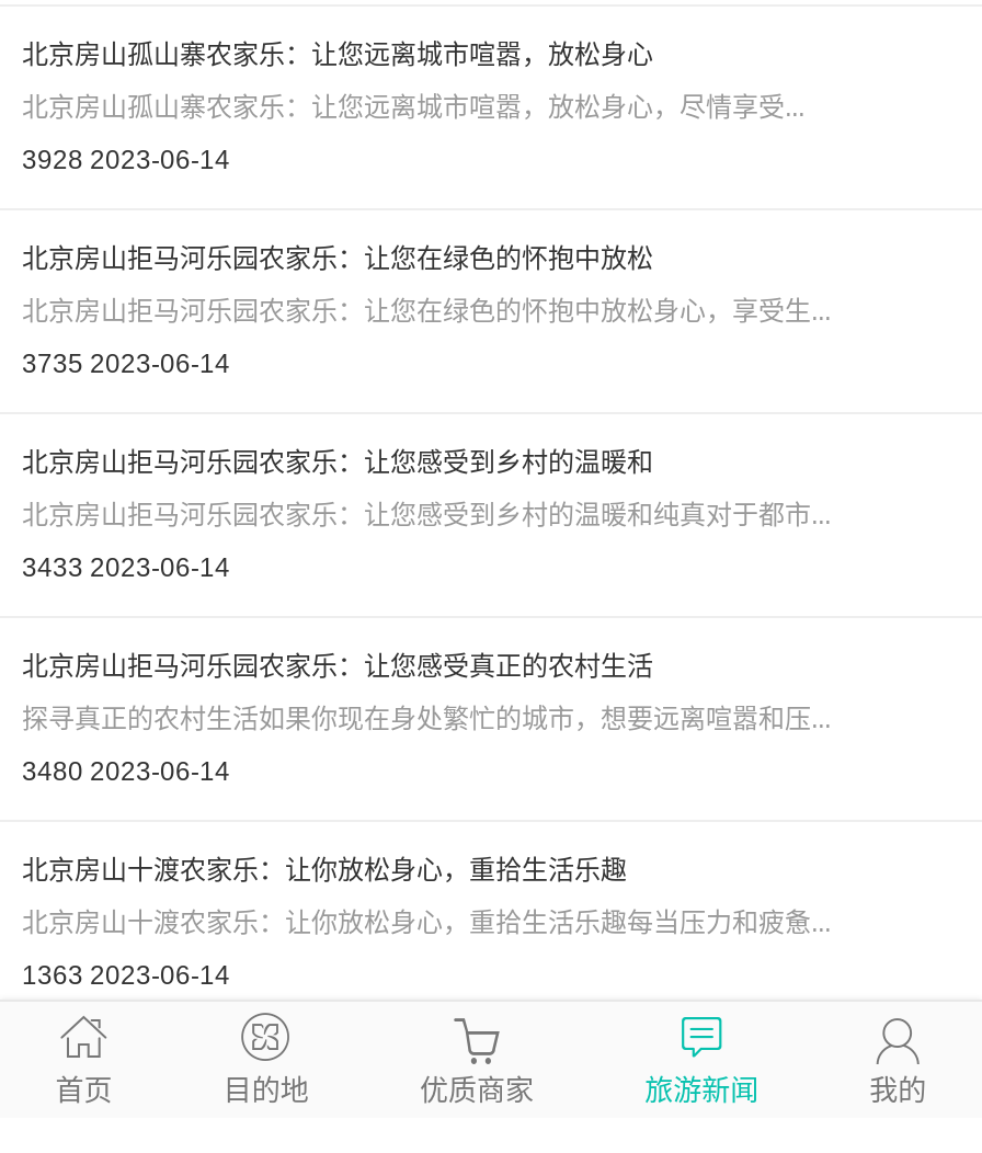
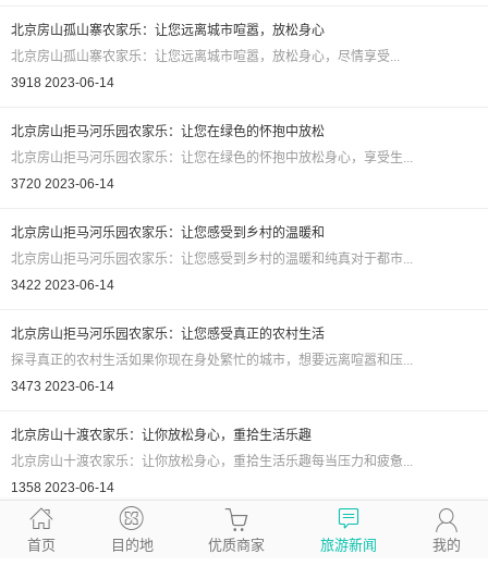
- 3928 2023-06-14
+ 3918 2023-06-14

- 3735 2023-06-14
+ 3720 2023-06-14

- 3433 2023-06-14
+ 3422 2023-06-14

- 3480 2023-06-14
+ 3473 2023-06-14

- 1363 2023-06-14
+ 1358 2023-06-14
